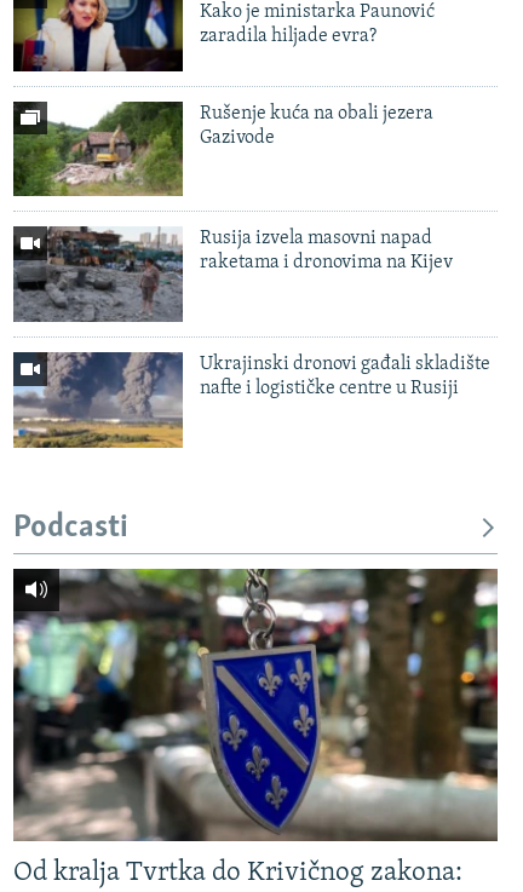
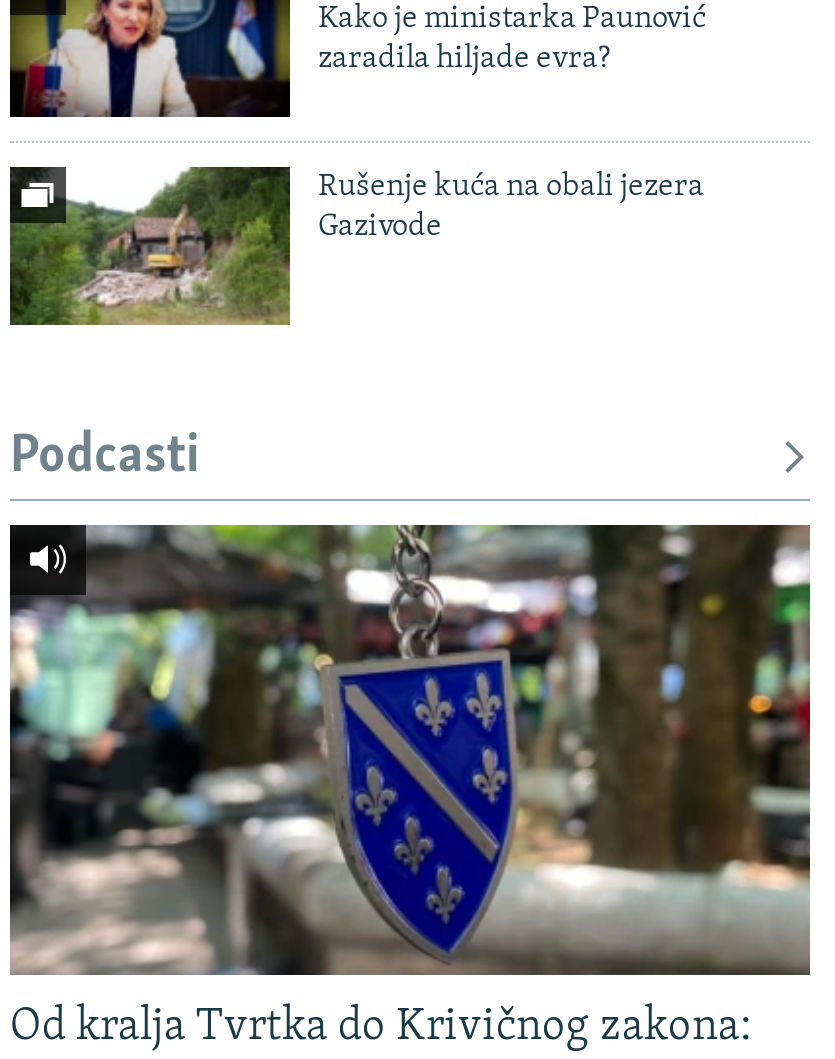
- [image]
- Rusija izvela masovni napad
- raketama i dronovima na Kijev

- [image]
- Ukrajinski dronovi gađali skladište
- nafte i logističke centre u Rusiji
